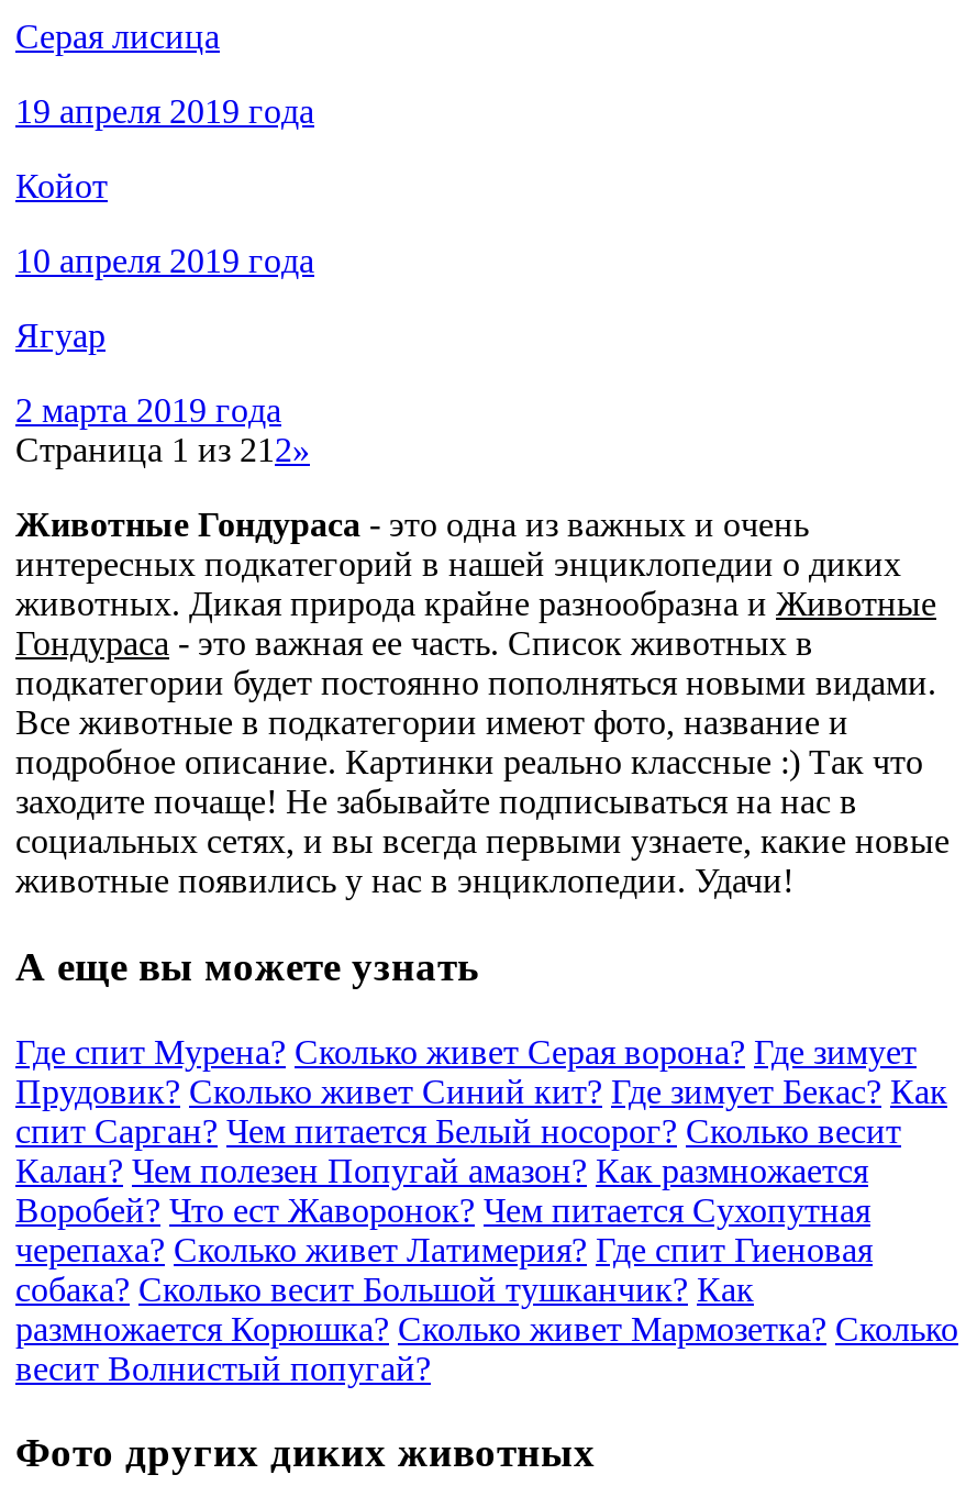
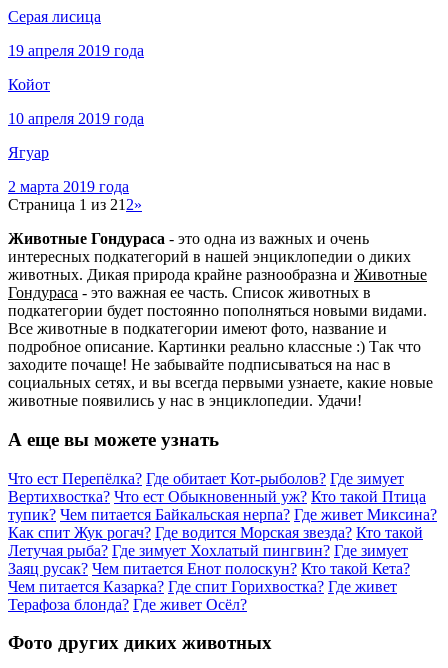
- Где спит Мурена? Сколько живет Серая ворона? Где зимует
- Прудовик? Сколько живет Синий кит? Где зимует Бекас? Как
- спит Сарган? Чем питается Белый носорог? Сколько весит
- Калан? Чем полезен Попугай амазон? Как размножается
- Воробей? Что ест Жаворонок? Чем питается Сухопутная
- черепаха? Сколько живет Латимерия? Где спит Гиеновая
- собака? Сколько весит Большой тушканчик? Как
- размножается Корюшка? Сколько живет Мармозетка? Сколько
- весит Волнистый попугай?
+ Что ест Перепёлка? Где обитает Кот-рыболов? Где зимует
+ Вертихвостка? Что ест Обыкновенный уж? Кто такой Птица
+ тупик? Чем питается Байкальская нерпа? Где живет Миксина?
+ Как спит Жук рогач? Где водится Морская звезда? Кто такой
+ Летучая рыба? Где зимует Хохлатый пингвин? Где зимует
+ Заяц русак? Чем питается Енот полоскун? Кто такой Кета?
+ Чем питается Казарка? Где спит Горихвостка? Где живет
+ Терафоза блонда? Где живет Осёл?
